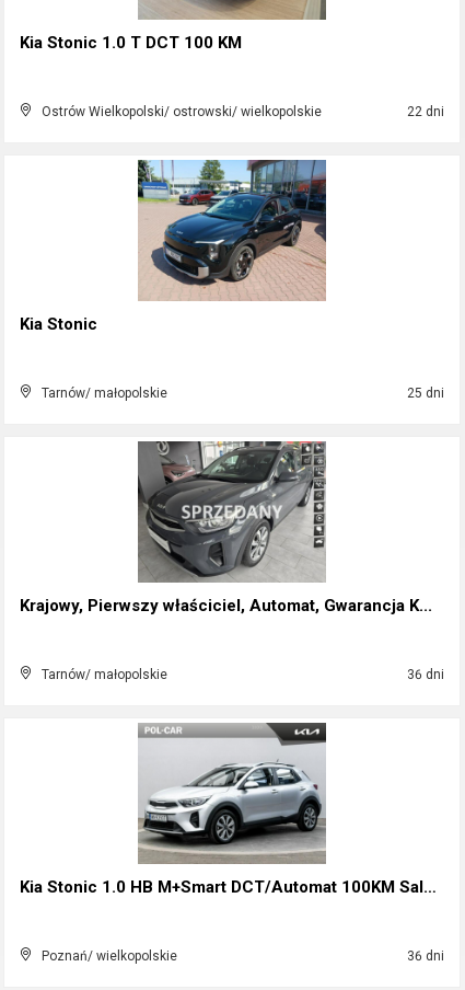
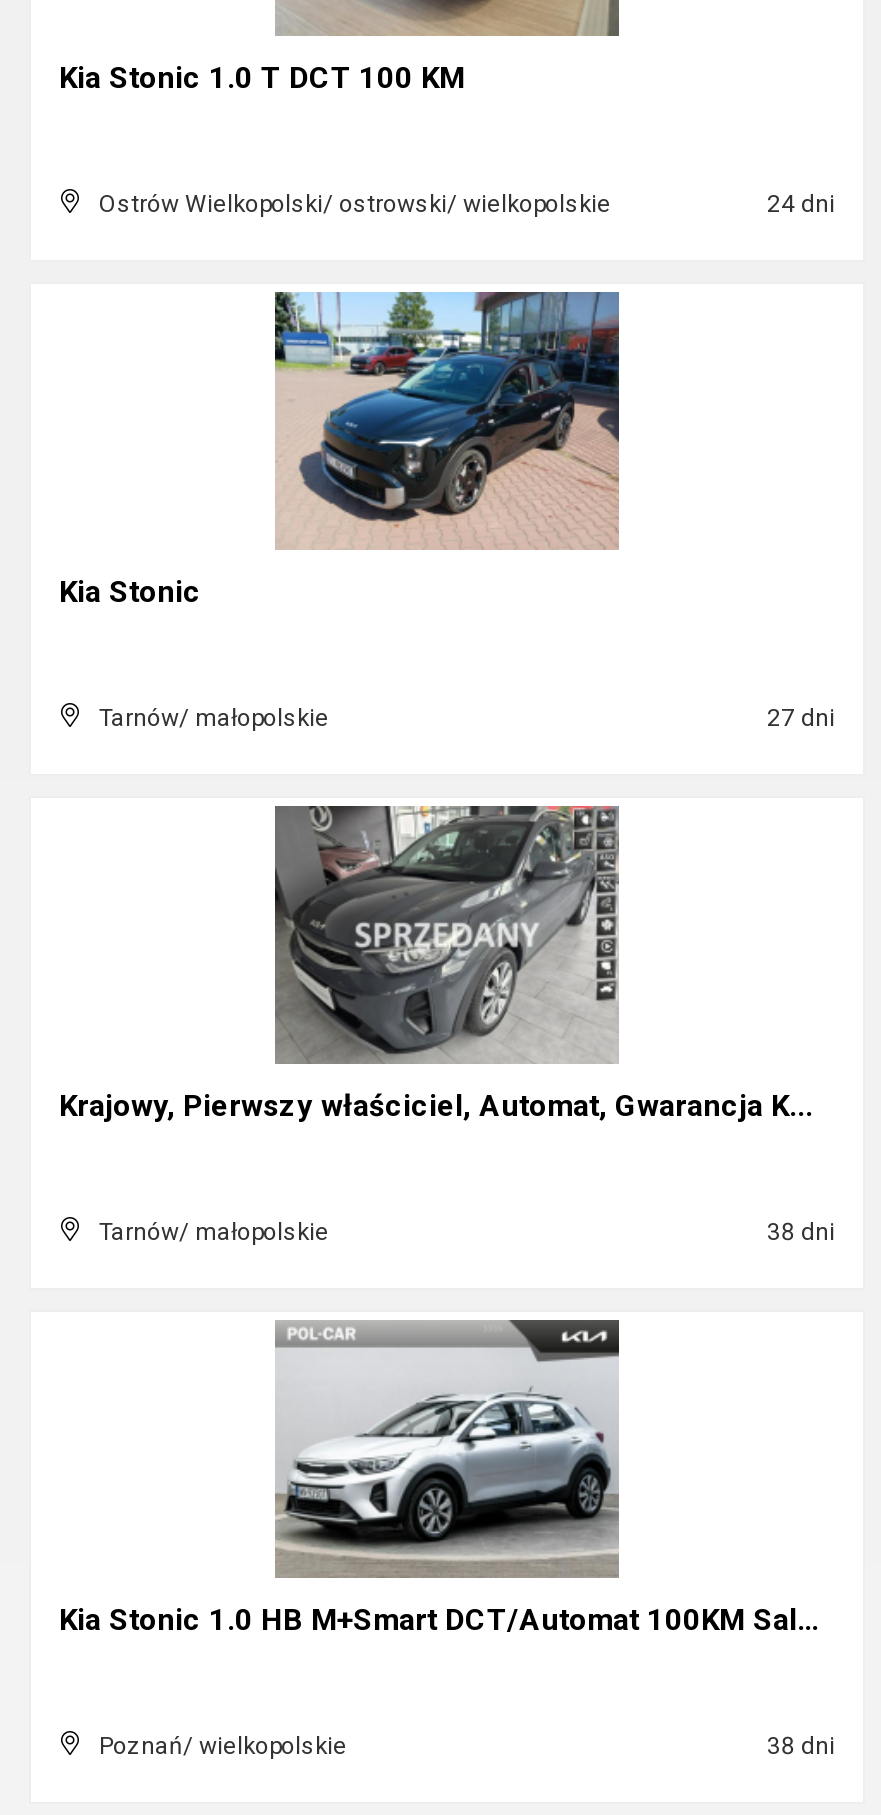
- 22 dni
+ 24 dni

- 25 dni
+ 27 dni

- 36 dni
+ 38 dni

- 36 dni
+ 38 dni
